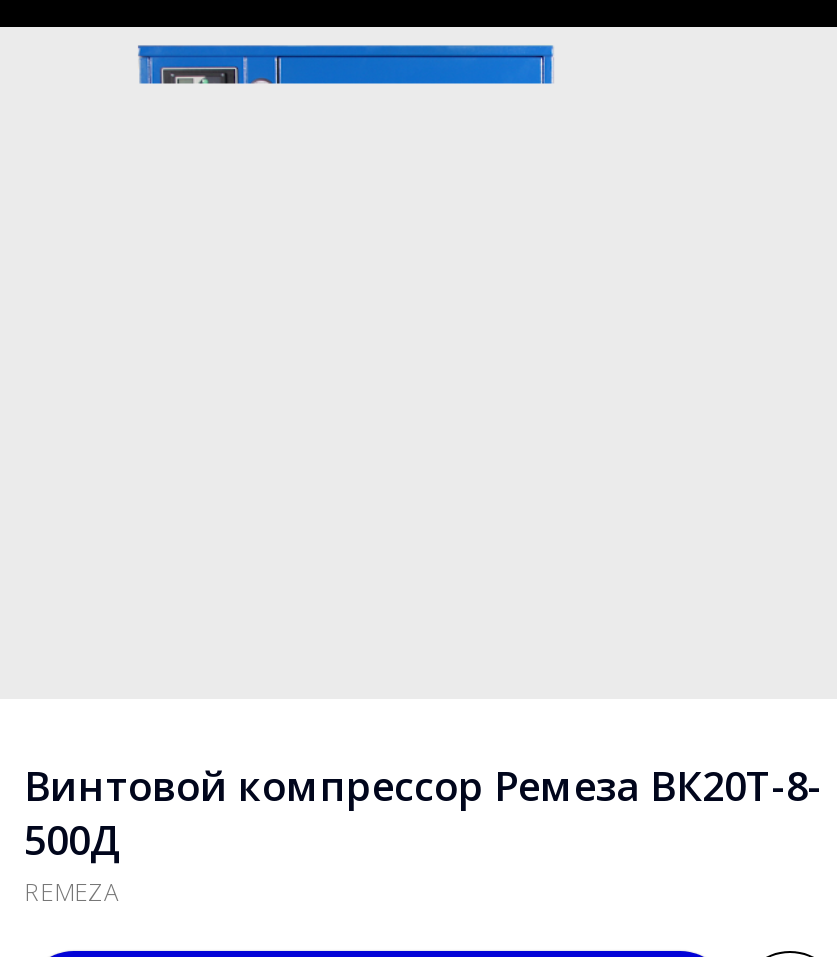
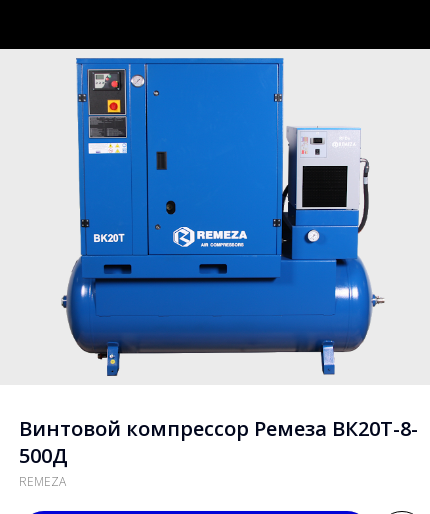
+ [image]
